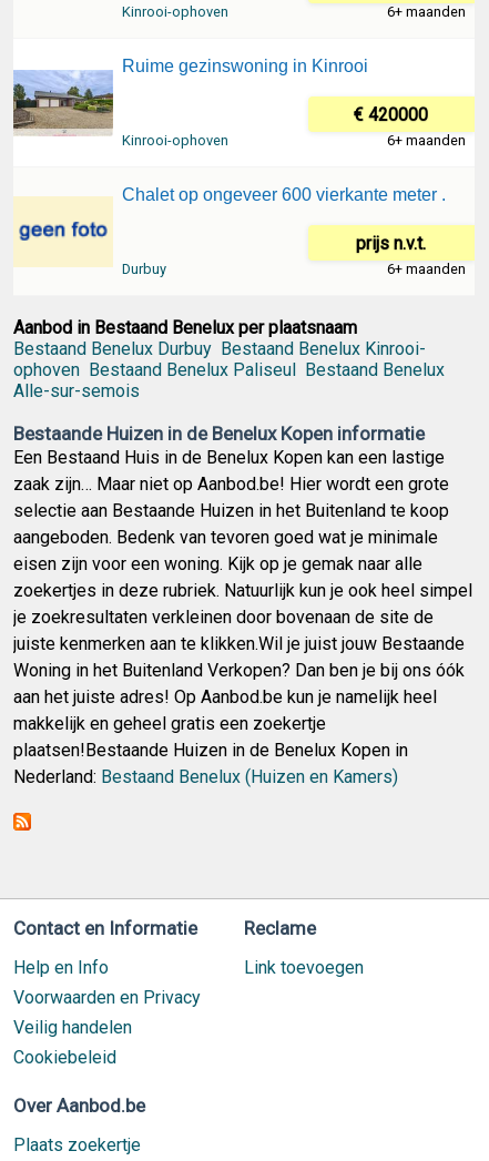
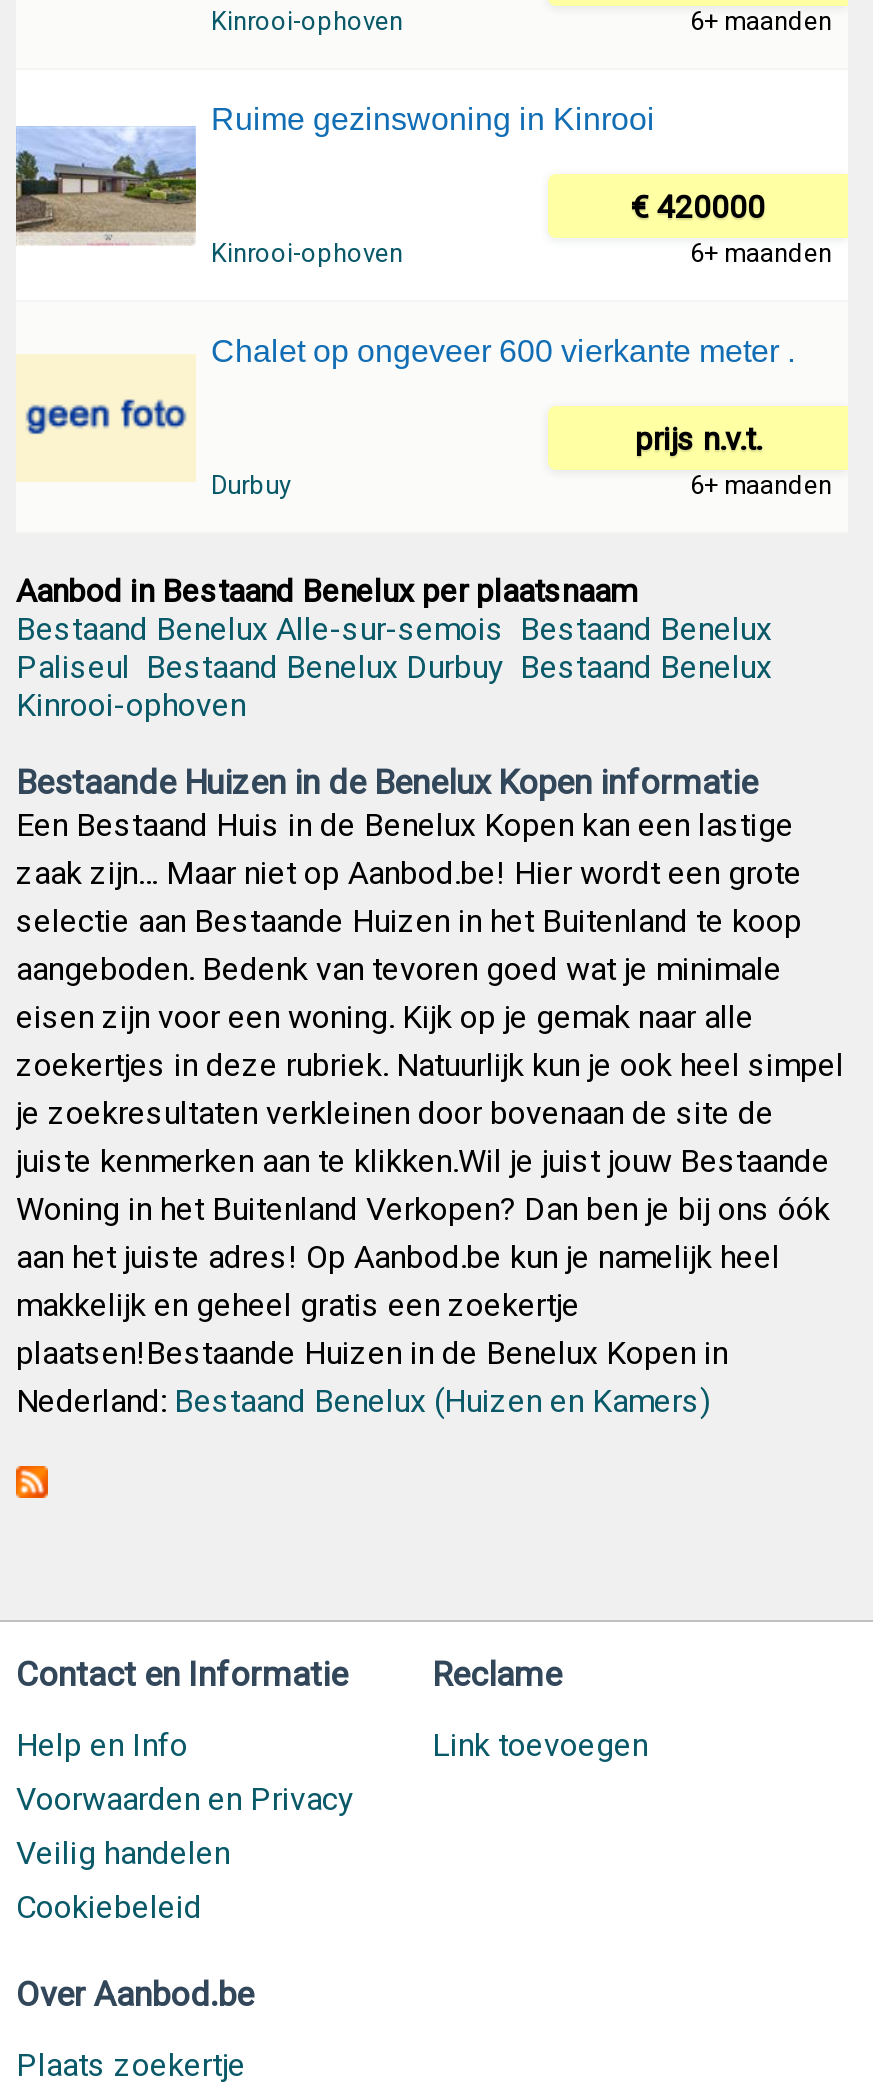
- Bestaand Benelux Durbuy Bestaand Benelux Kinrooi-
- ophoven Bestaand Benelux Paliseul Bestaand Benelux
- Alle-sur-semois
+ Bestaand Benelux Alle-sur-semois Bestaand Benelux
+ Paliseul Bestaand Benelux Durbuy Bestaand Benelux
+ Kinrooi-ophoven
